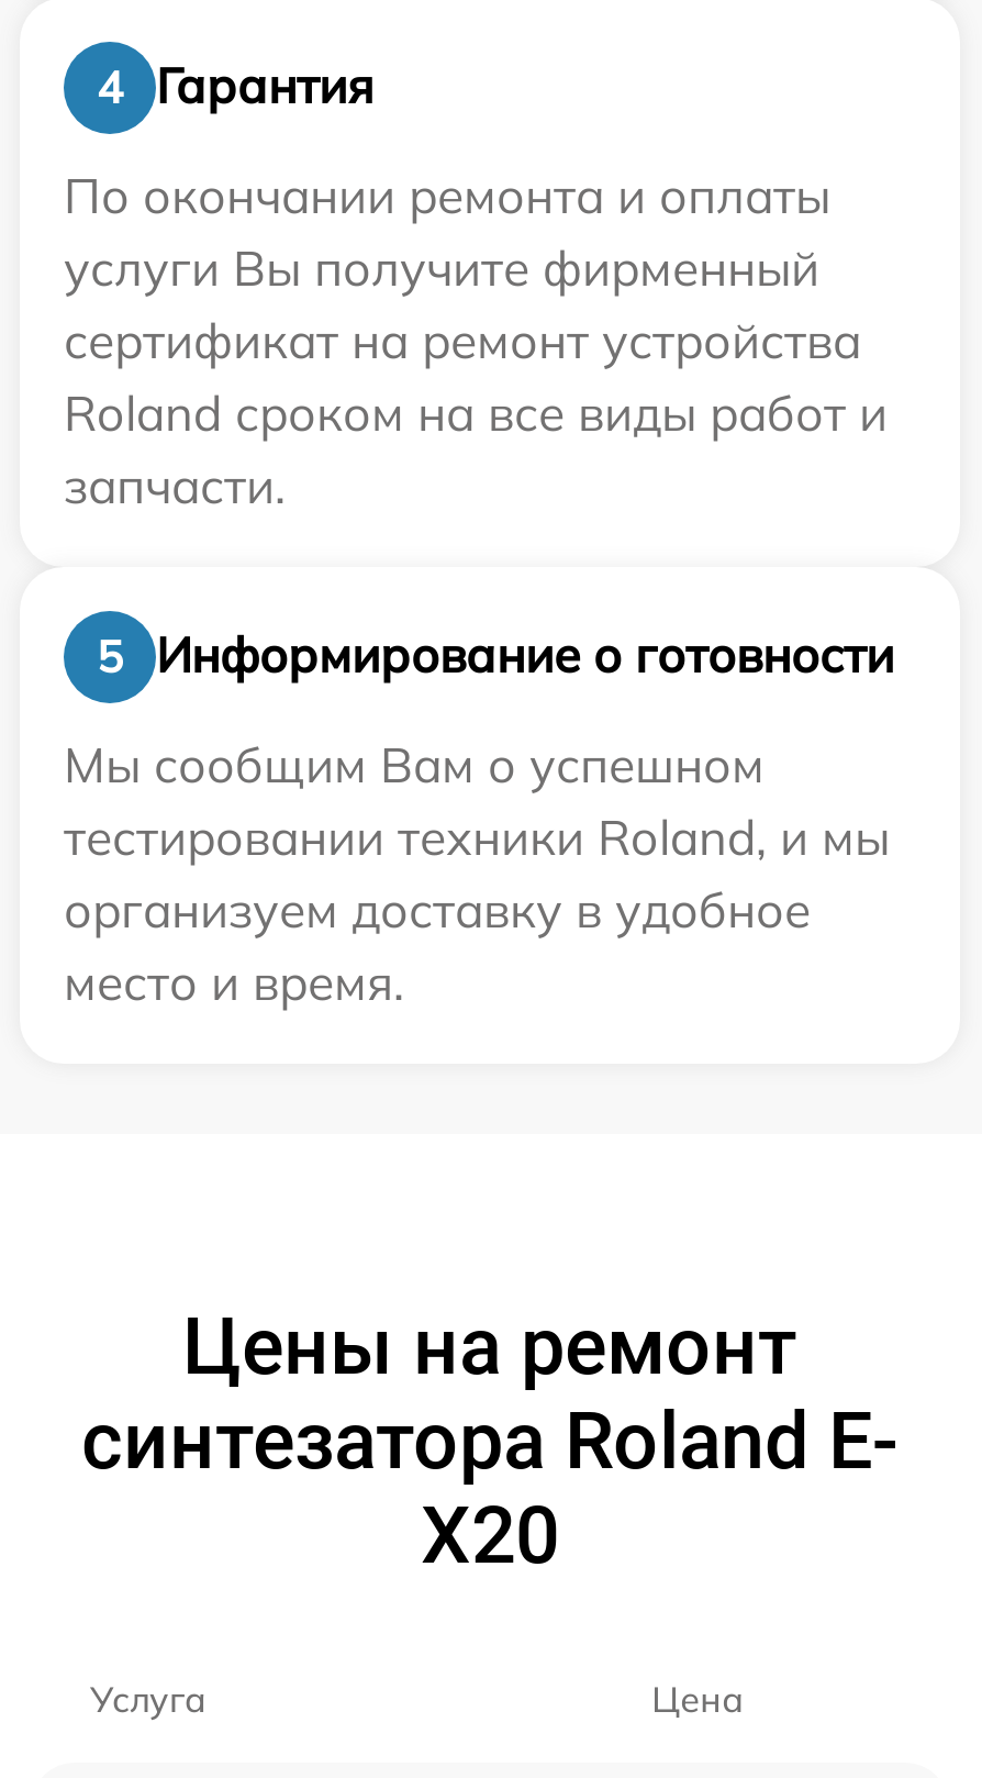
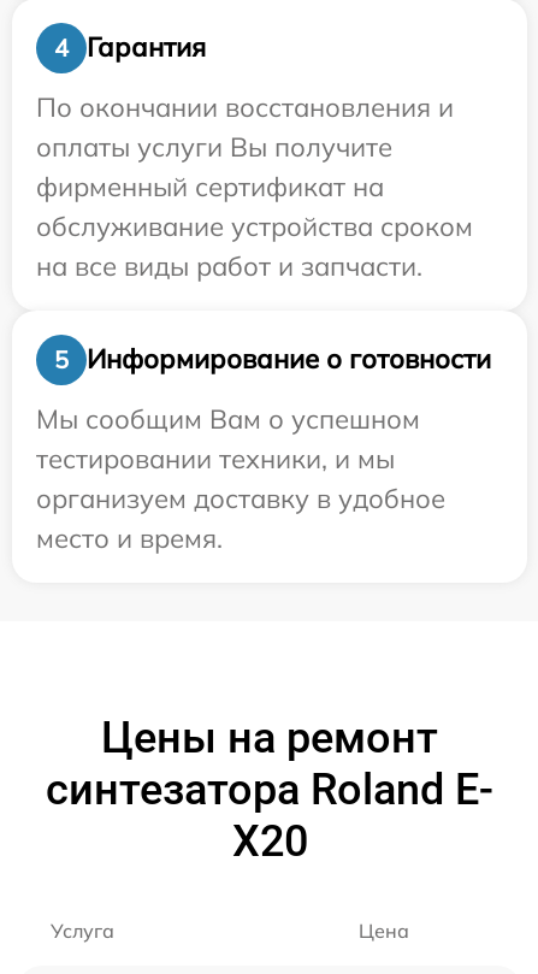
- По окончании ремонта и оплаты
- услуги Вы получите фирменный
- сертификат на ремонт устройства
- Roland сроком на все виды работ и
- запчасти.
+ По окончании восстановления и
+ оплаты услуги Вы получите
+ фирменный сертификат на
+ обслуживание устройства сроком
+ на все виды работ и запчасти.

- тестировании техники Roland, и мы
+ тестировании техники, и мы
